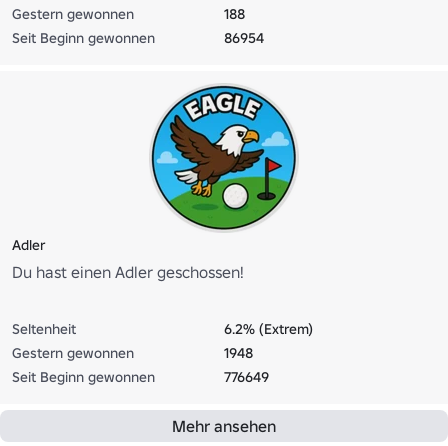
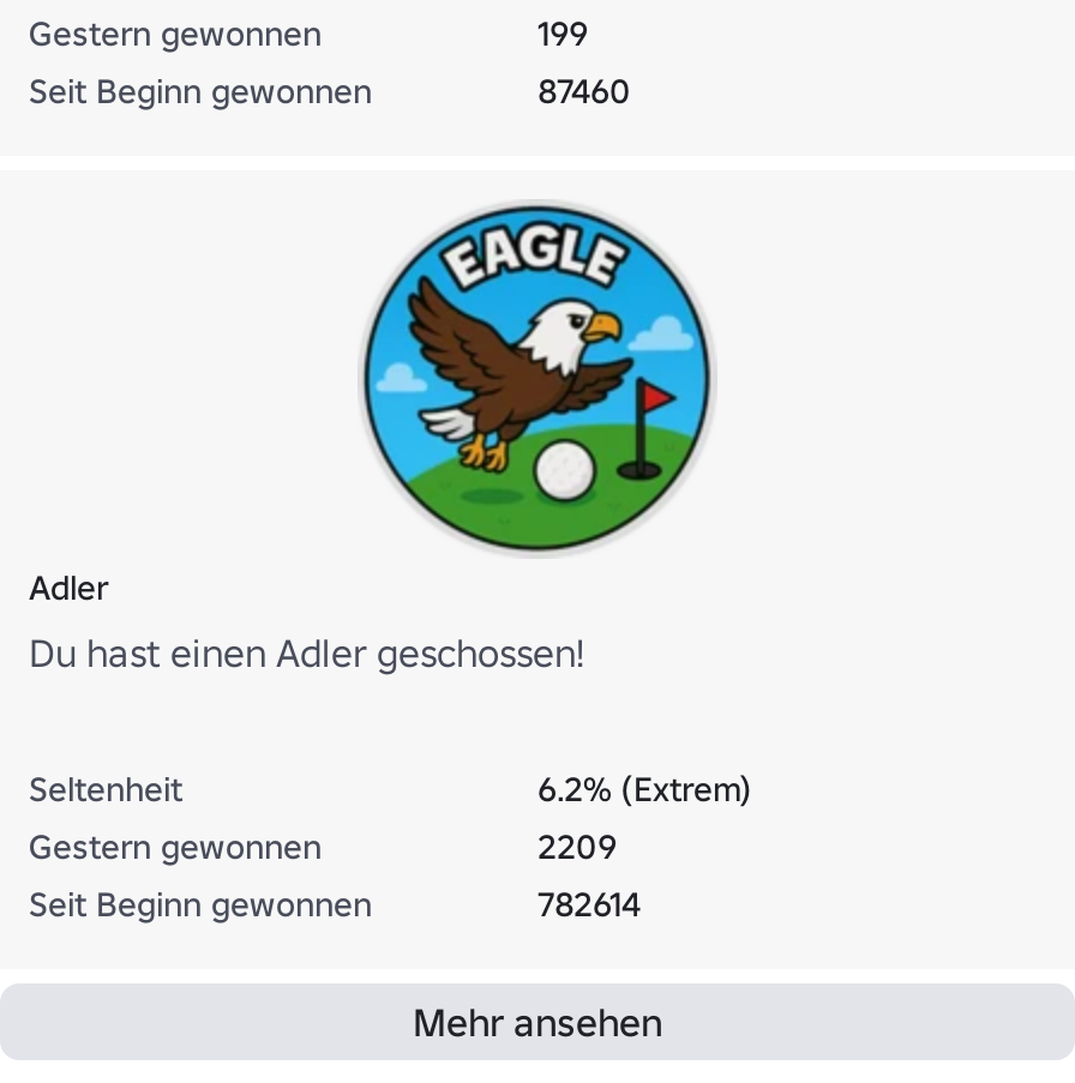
- 188
+ 199

- 86954
+ 87460

- 1948
+ 2209

- 776649
+ 782614
